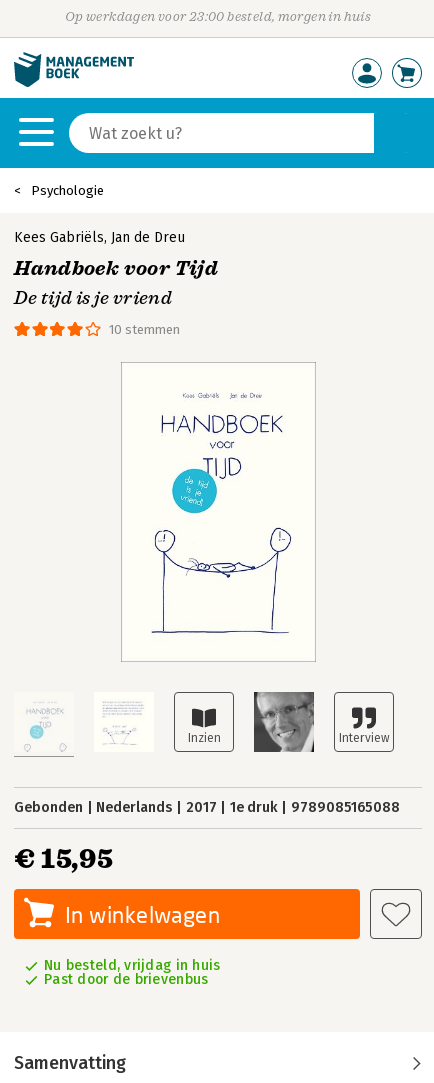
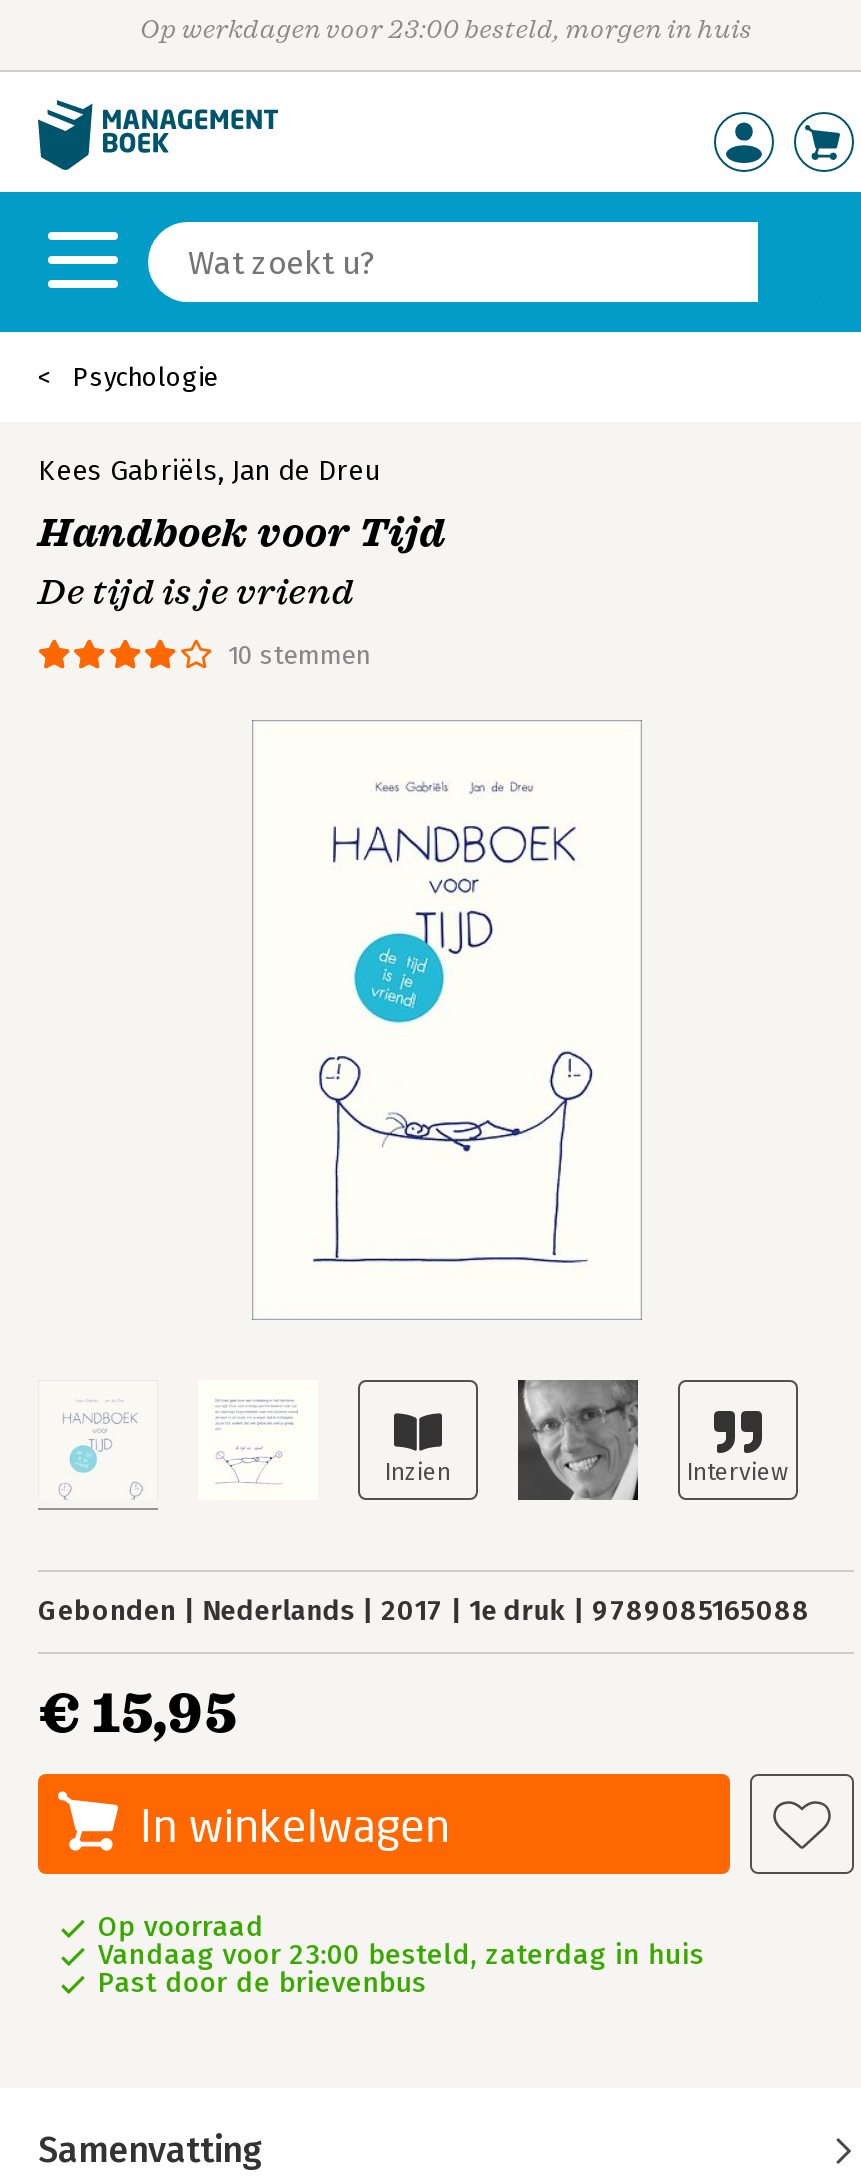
- Nu besteld, vrijdag in huis
+ Op voorraad
+ Vandaag voor 23:00 besteld, zaterdag in huis
